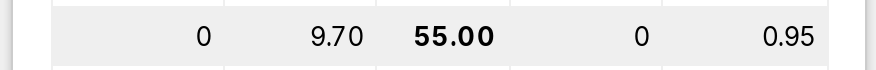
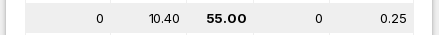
- 9.70 55.00
+ 10.40 55.00

- 0.95
+ 0.25
